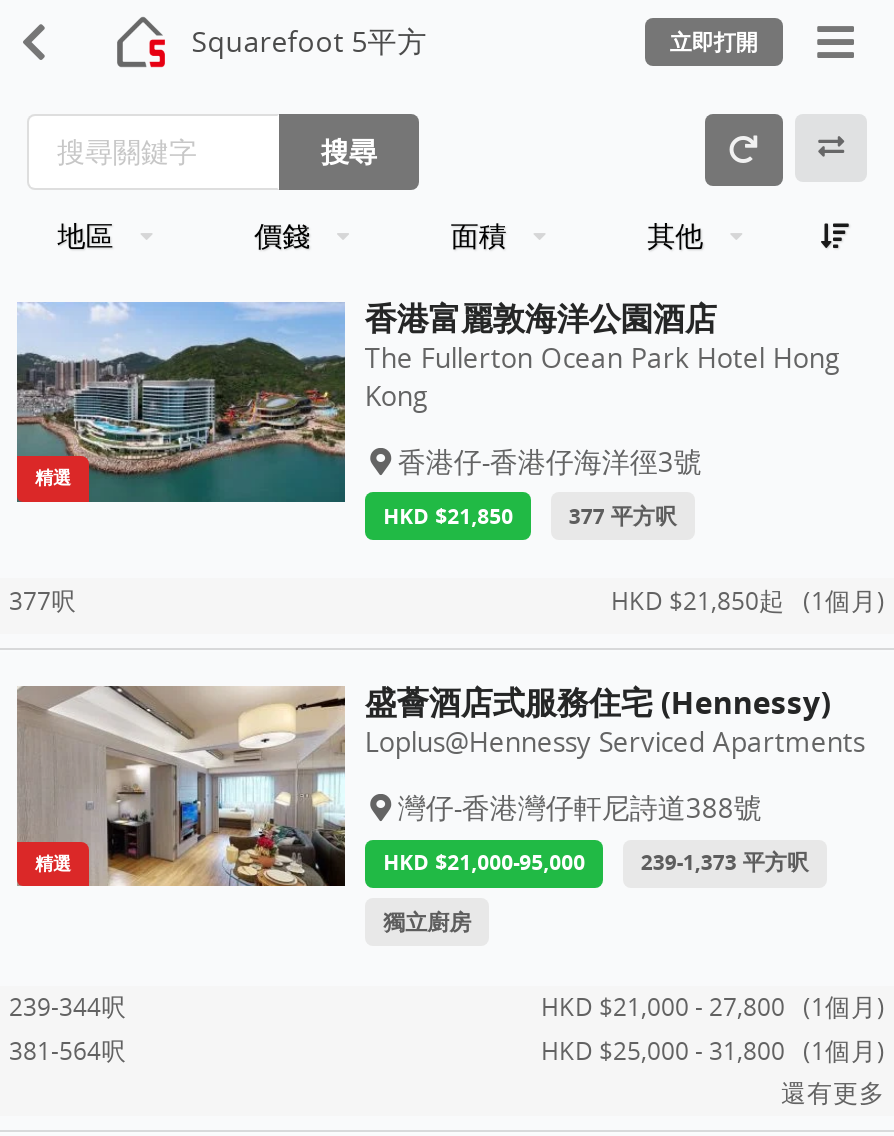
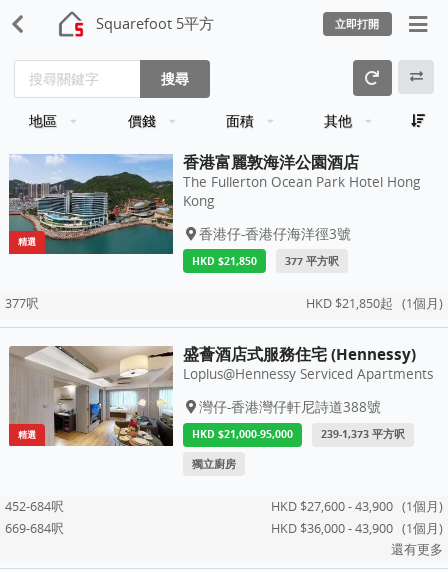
- 239-344呎
+ 452-684呎

- HKD $21,000 - 27,800 (1個月)
+ HKD $27,600 - 43,900 (1個月)

- 381-564呎
+ 669-684呎

- HKD $25,000 - 31,800 (1個月)
+ HKD $36,000 - 43,900 (1個月)
